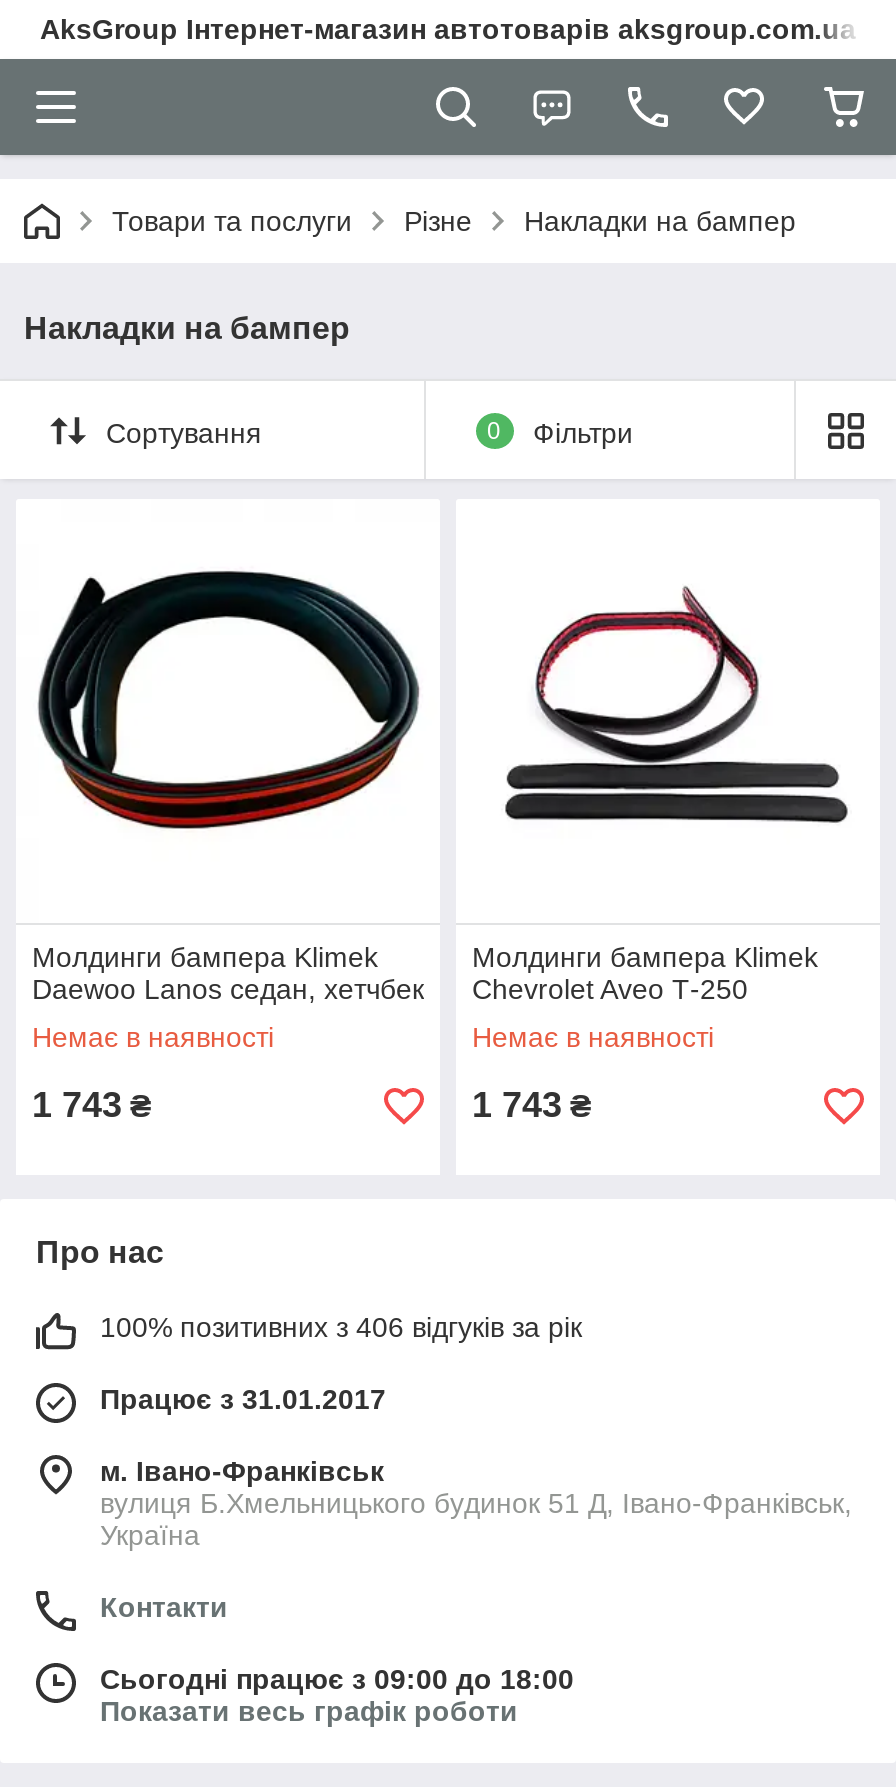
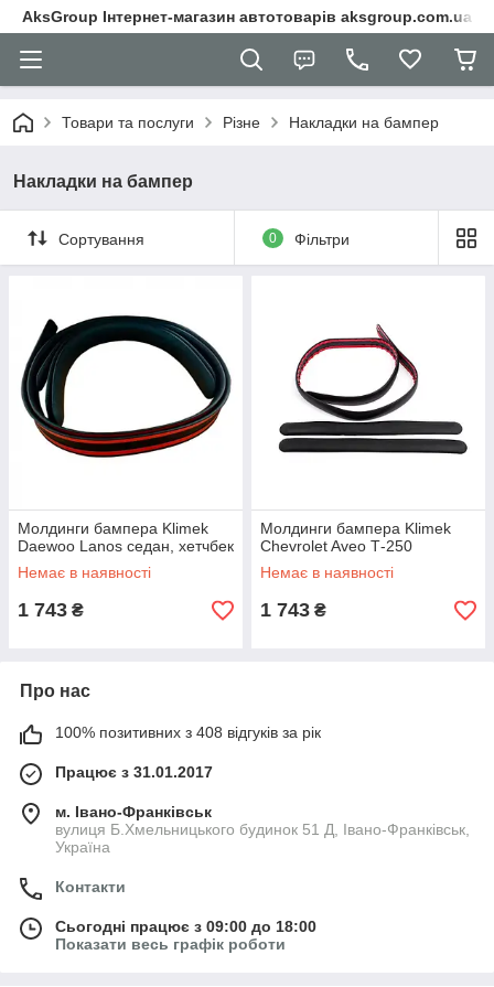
- 100% позитивних з 406 відгуків за рік
+ 100% позитивних з 408 відгуків за рік
